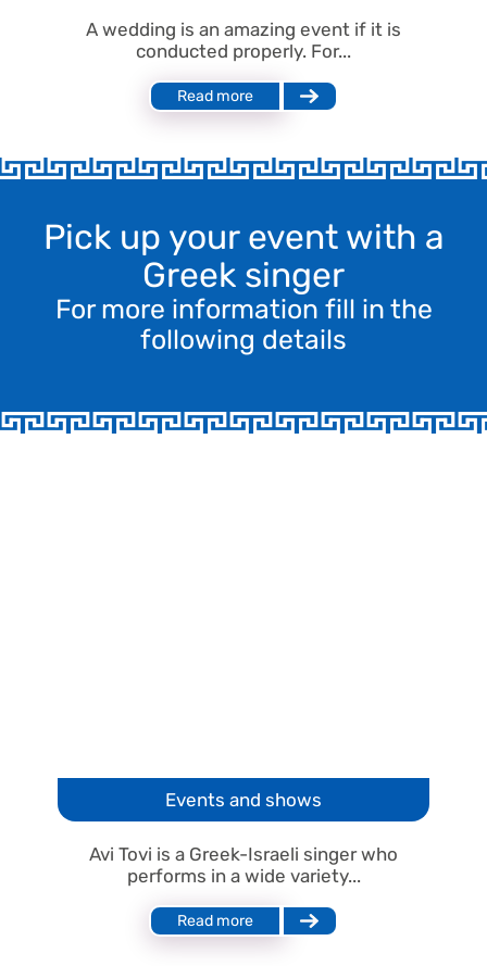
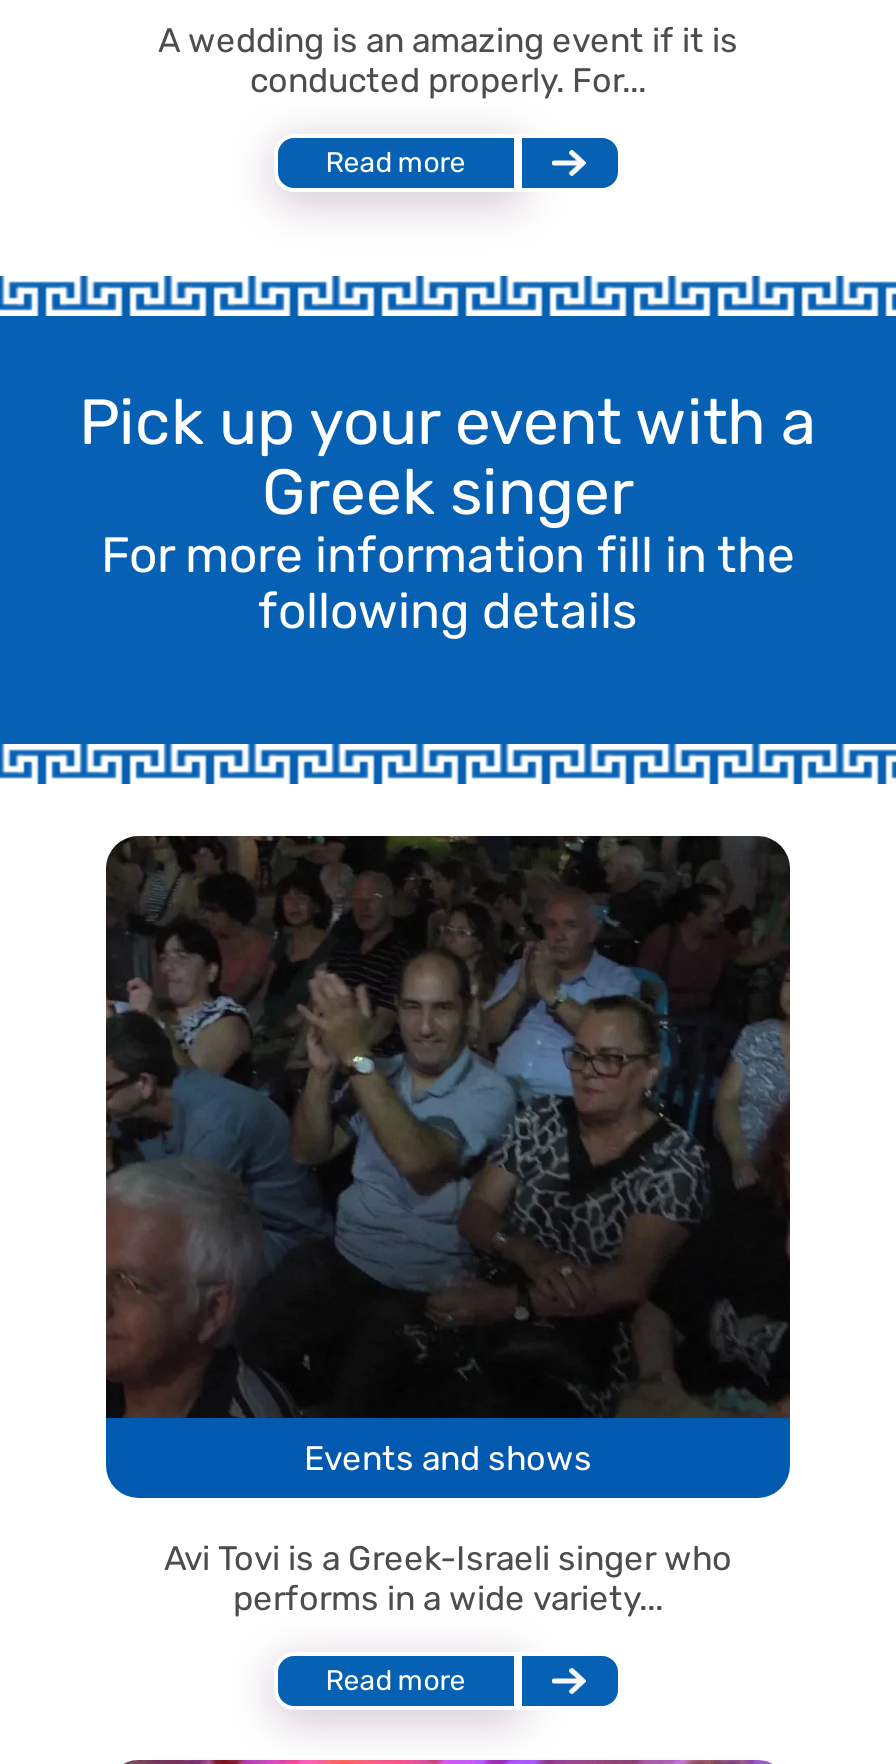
+ [image]
